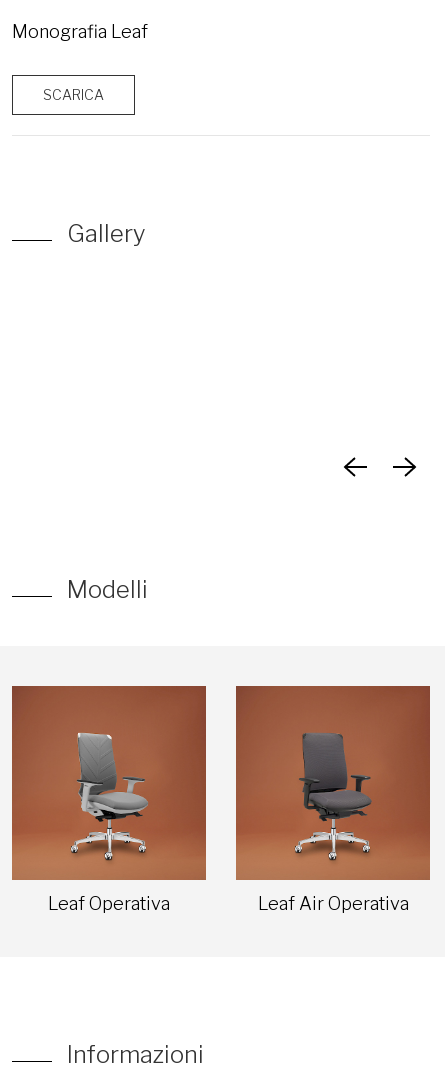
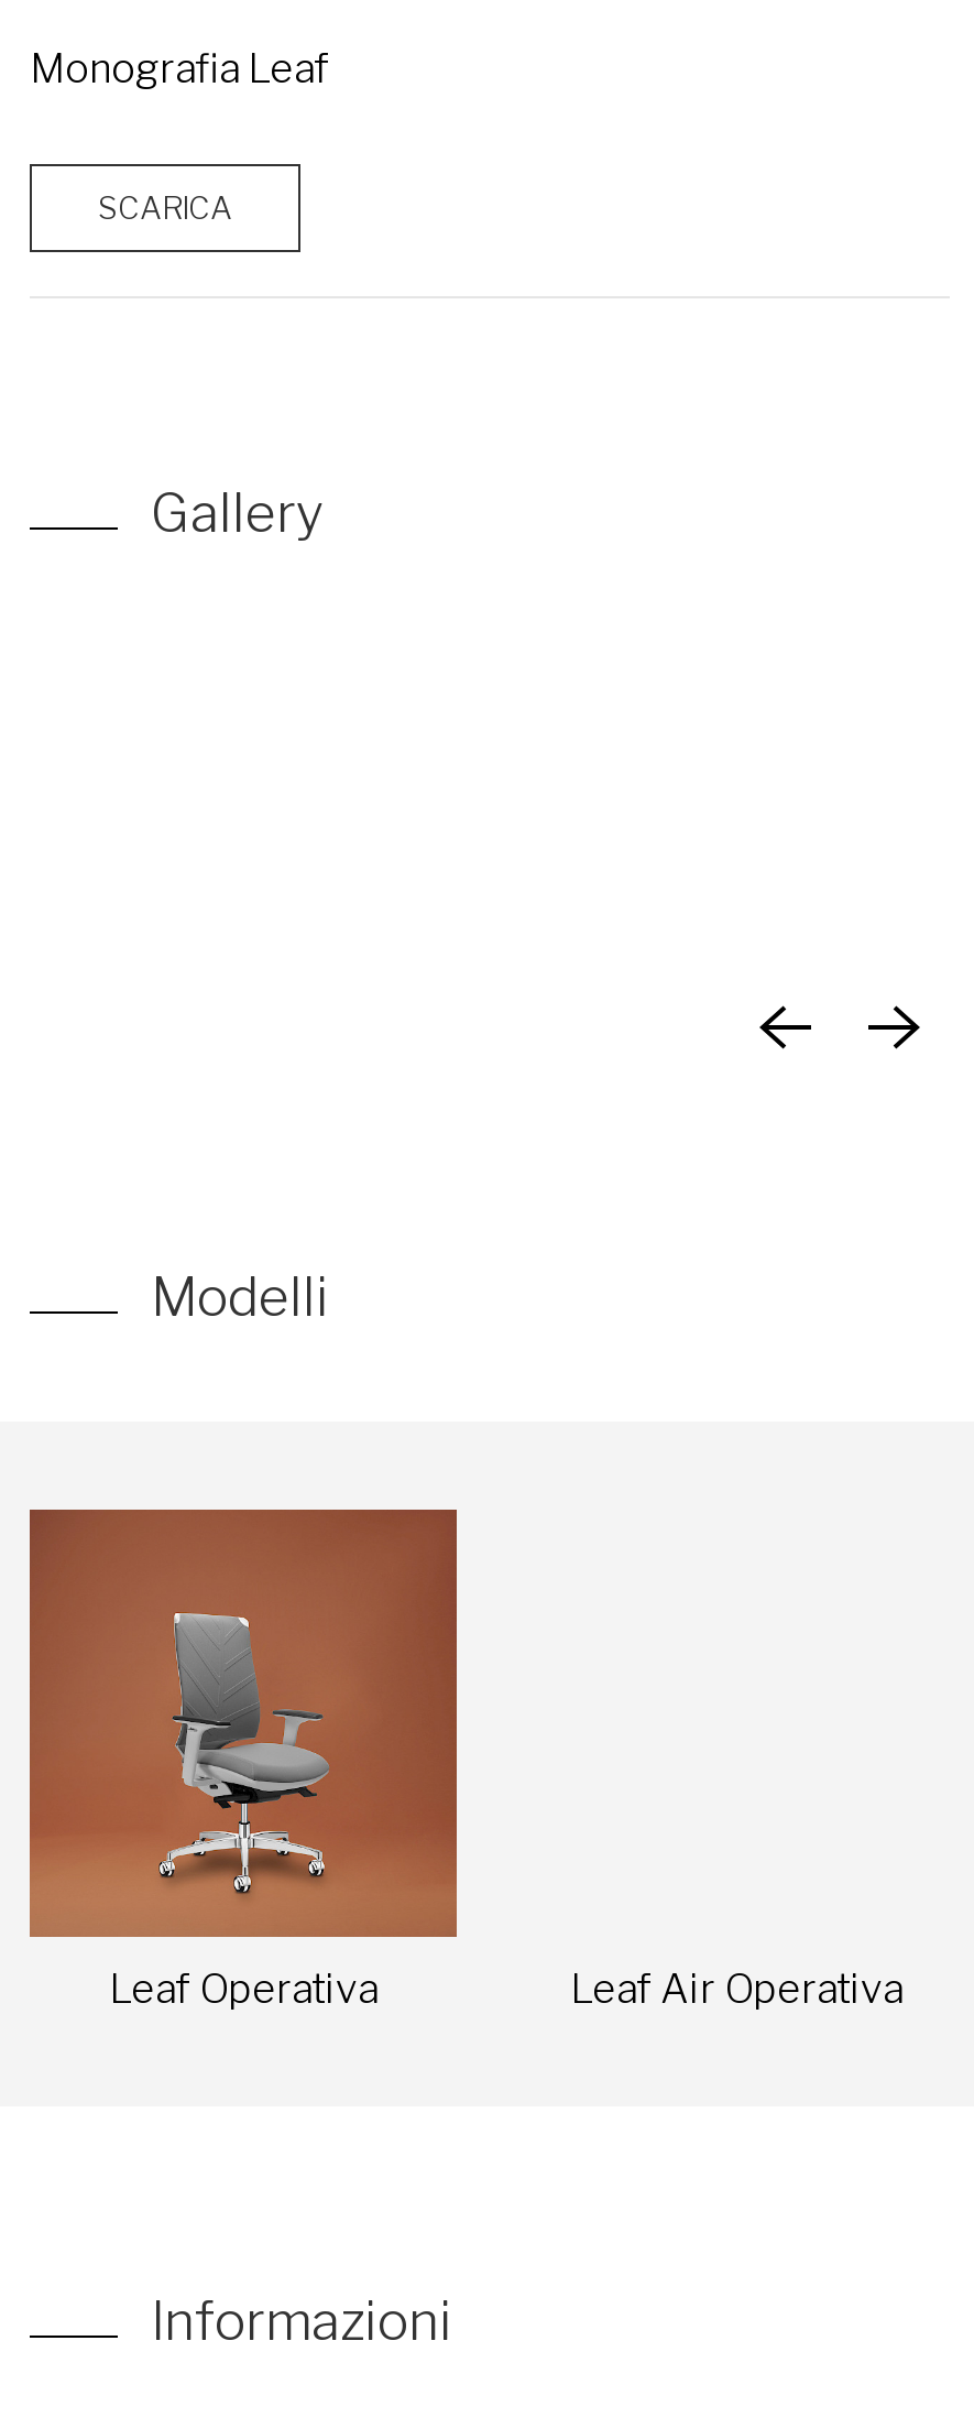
- [image]
